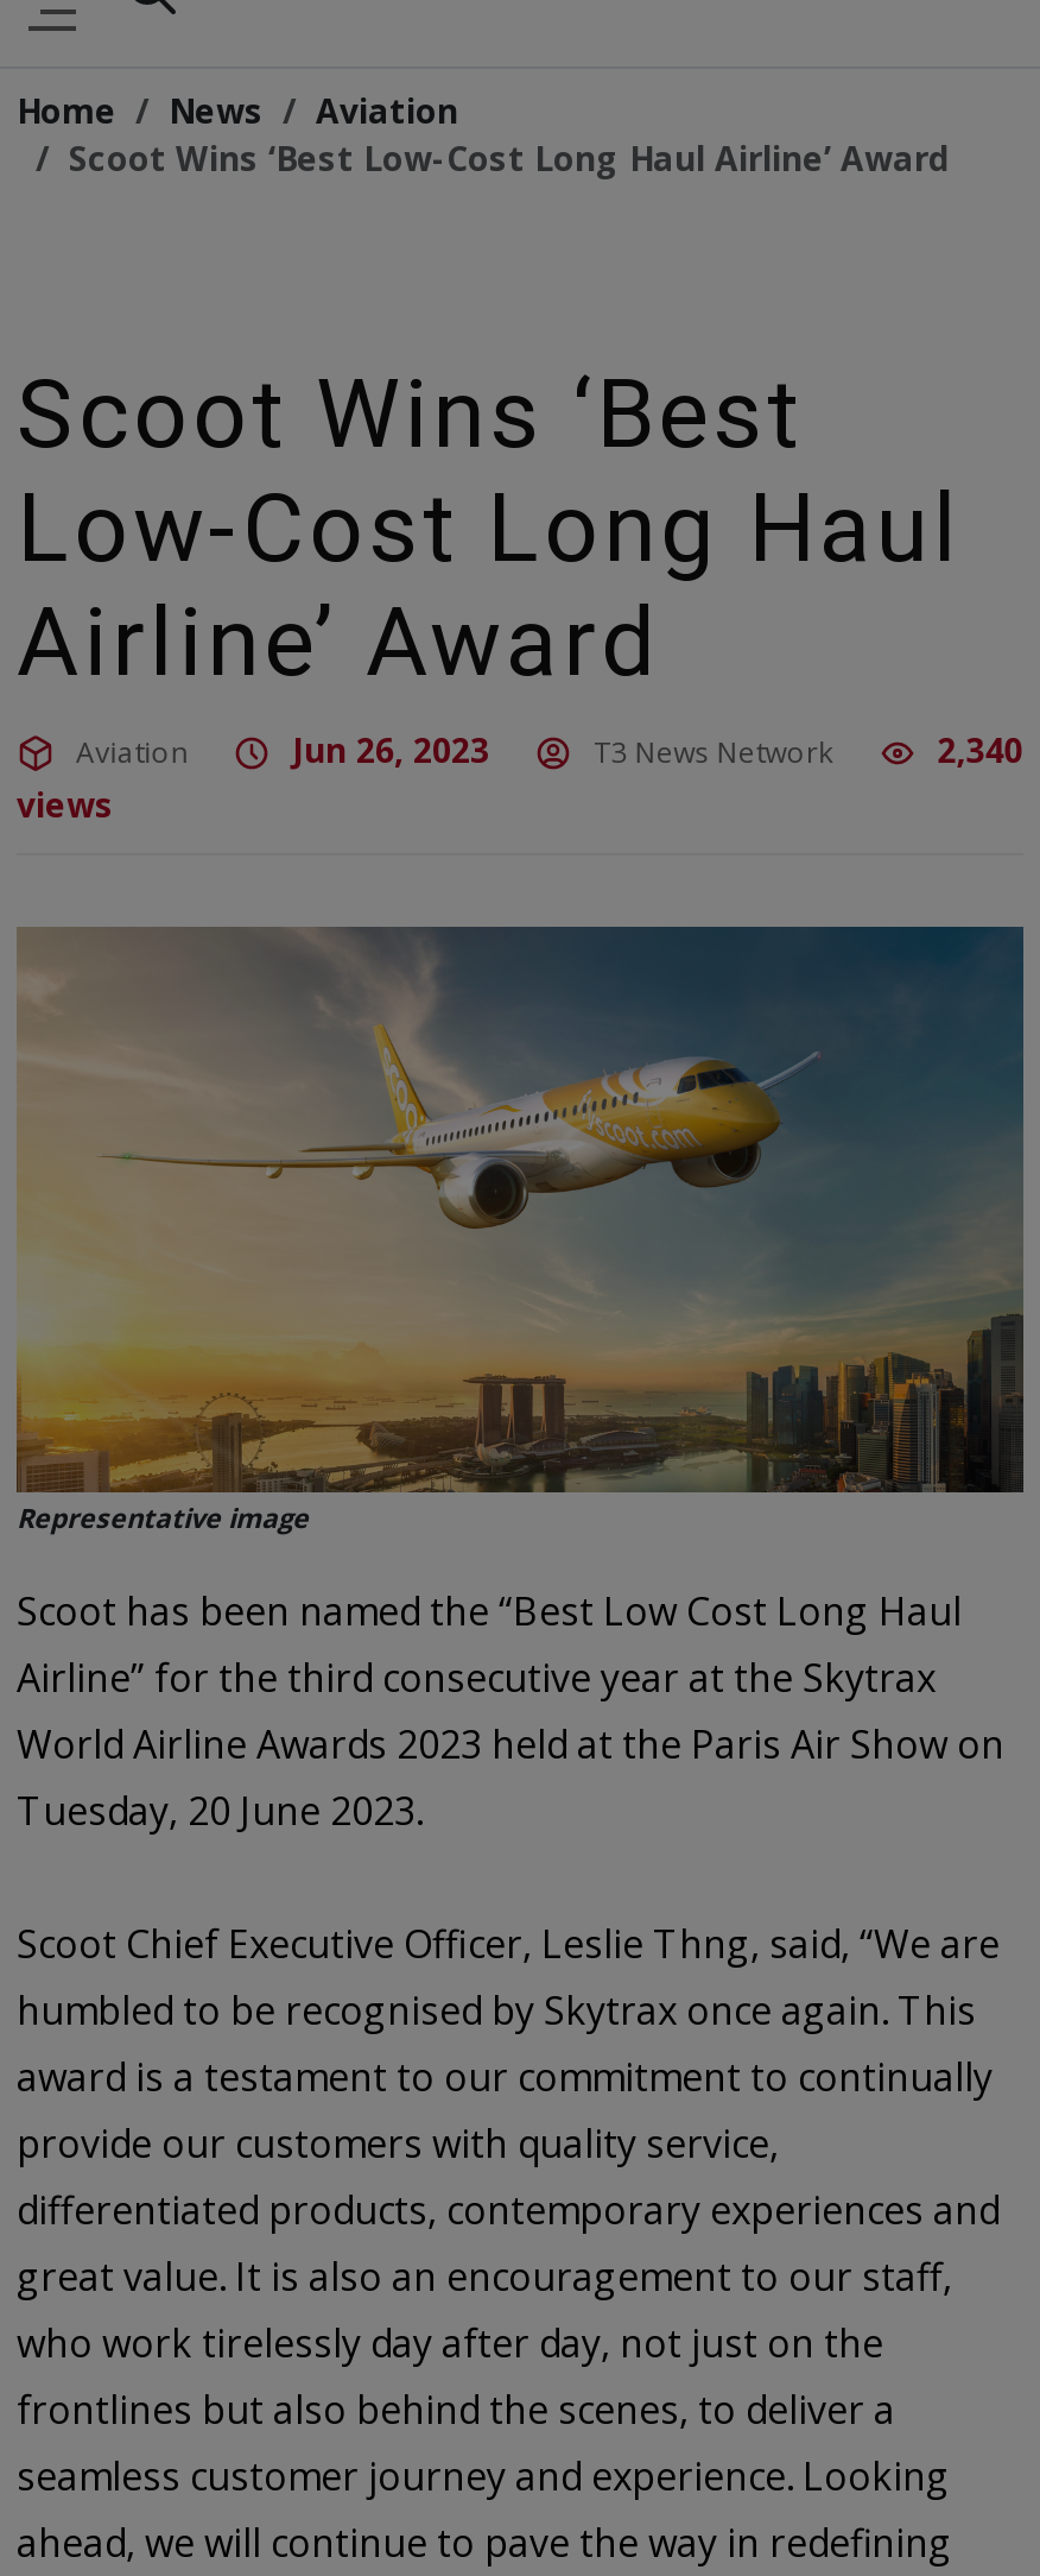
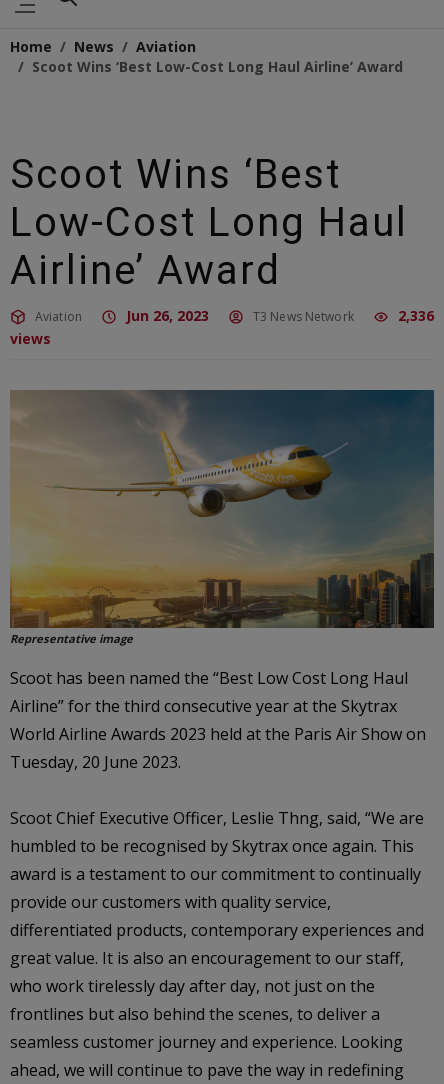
- 2,340
+ 2,336
